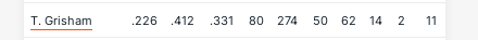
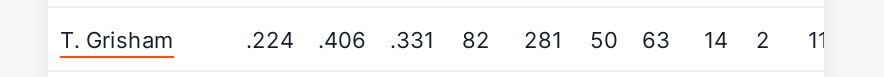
- .226
+ .224

- .412
+ .406

- 80
+ 82

- 274
+ 281

- 62
+ 63
